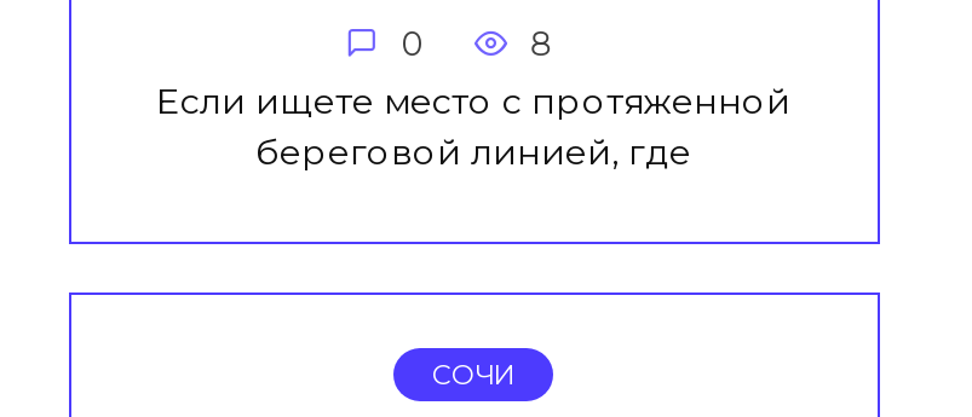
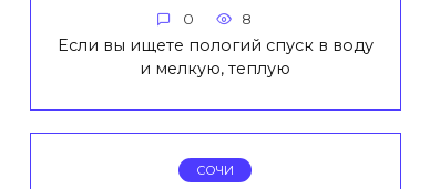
- Если ищете место с протяженной
- береговой линией, где
+ Если вы ищете пологий спуск в воду
+ и мелкую, теплую
